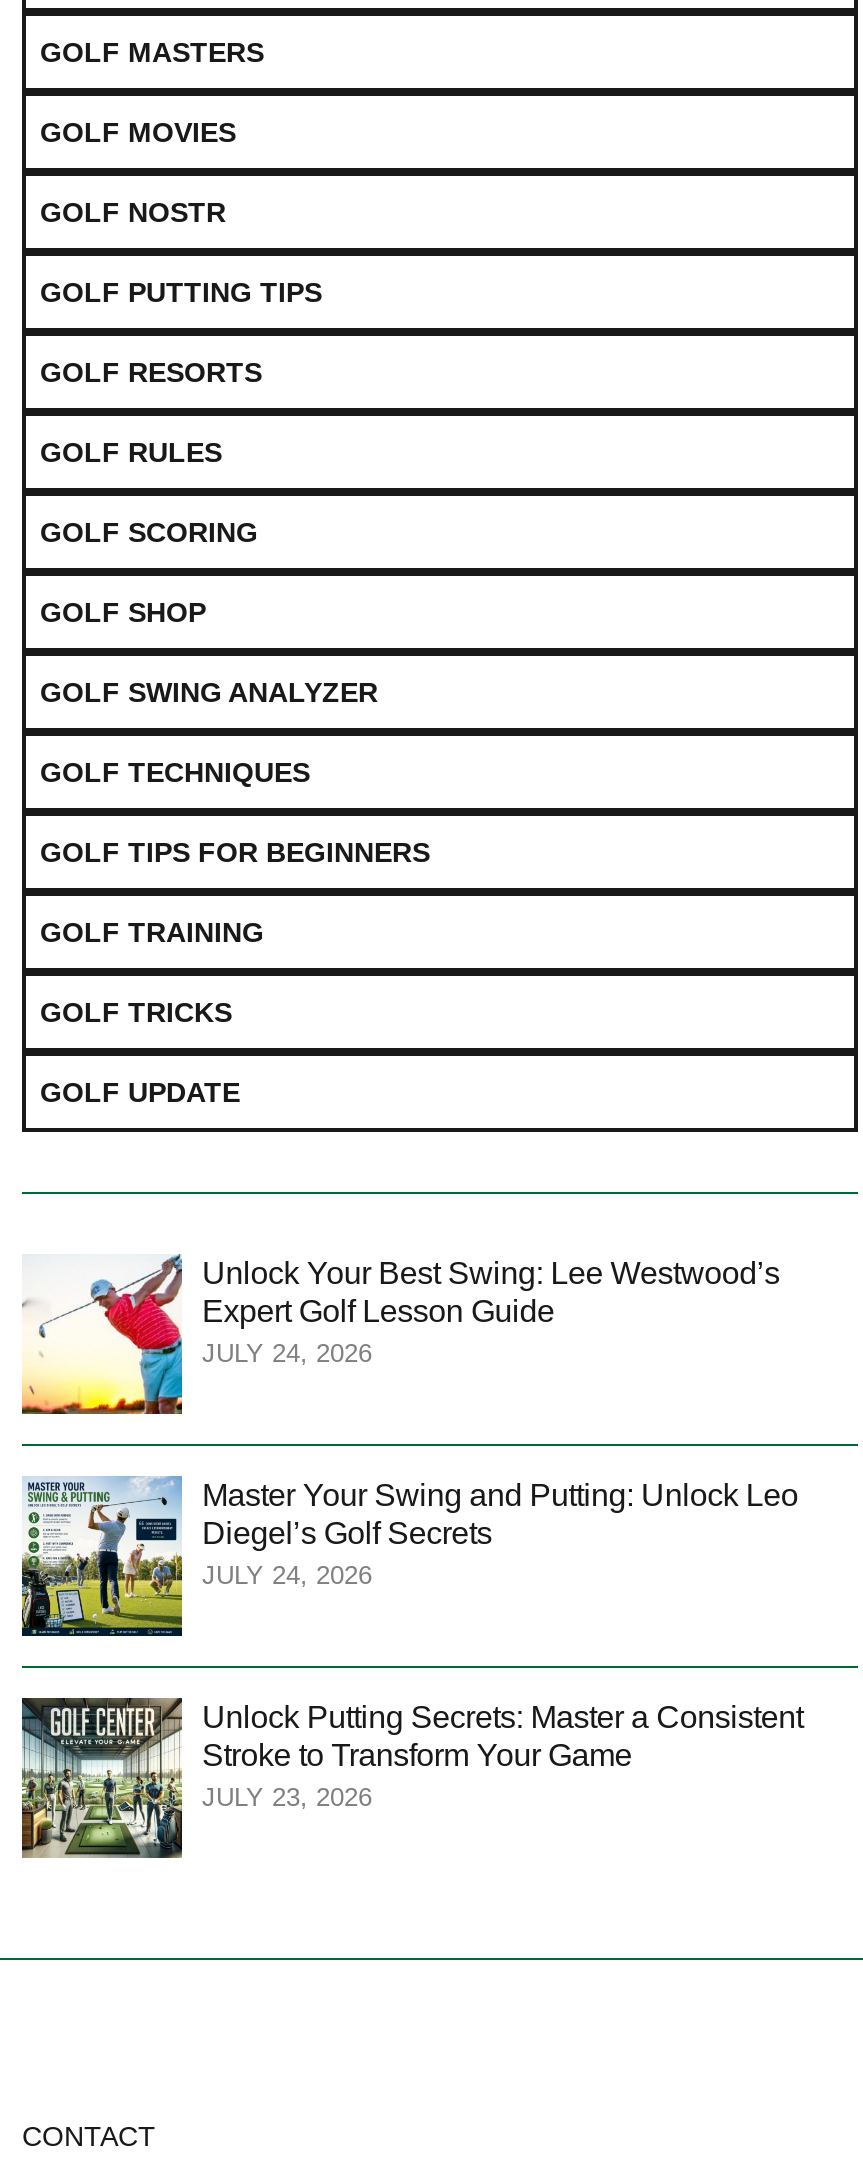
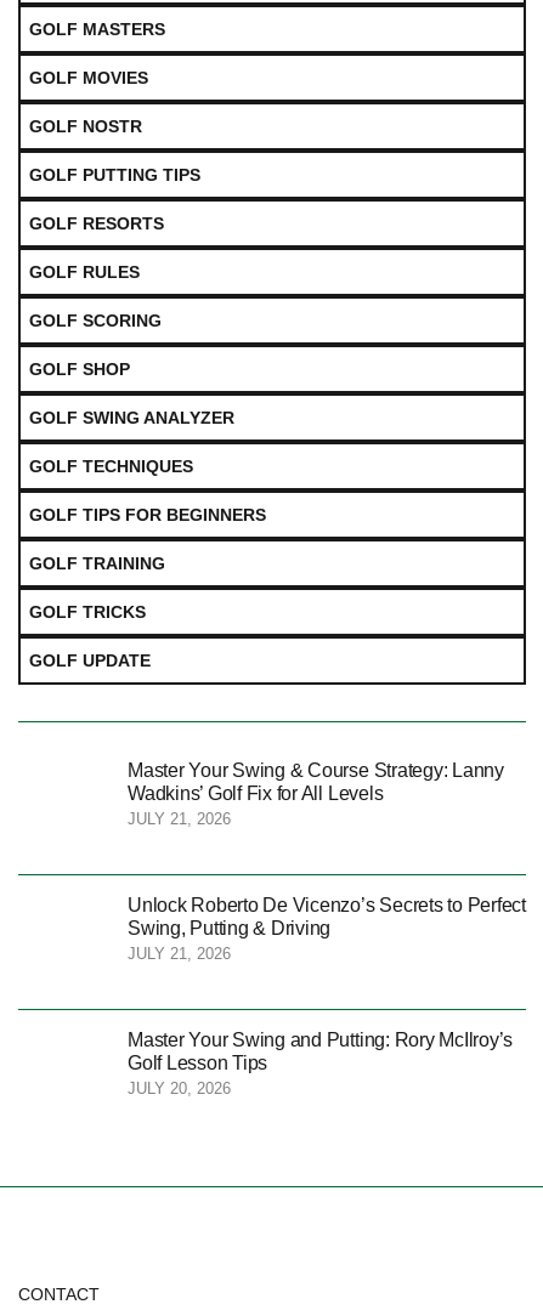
- [image]

- Unlock Your Best Swing: Lee Westwood’s
- Expert Golf Lesson Guide
- JULY 24, 2026
+ Master Your Swing & Course Strategy: Lanny
+ Wadkins’ Golf Fix for All Levels
+ JULY 21, 2026

- [image]

- Master Your Swing and Putting: Unlock Leo
- Diegel’s Golf Secrets
- JULY 24, 2026
+ Unlock Roberto De Vicenzo’s Secrets to Perfect
+ Swing, Putting & Driving
+ JULY 21, 2026

- [image]

- Unlock Putting Secrets: Master a Consistent
- Stroke to Transform Your Game
- JULY 23, 2026
+ Master Your Swing and Putting: Rory McIlroy’s
+ Golf Lesson Tips
+ JULY 20, 2026
